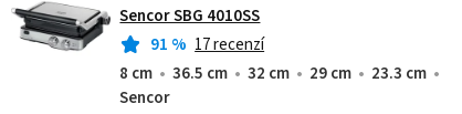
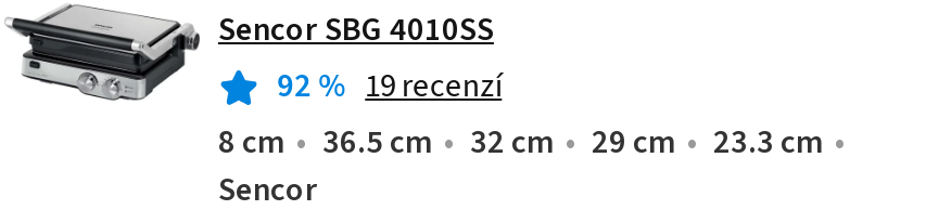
- 91% 17 recenzí
+ 92% 19 recenzí
